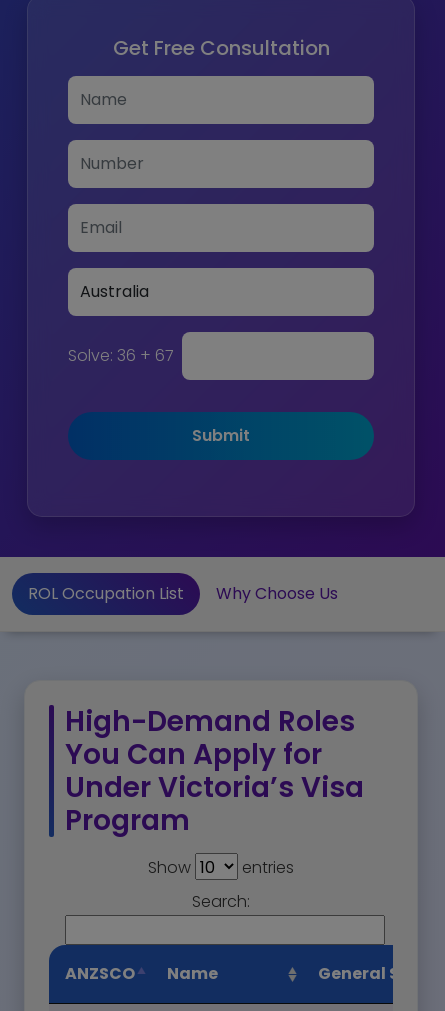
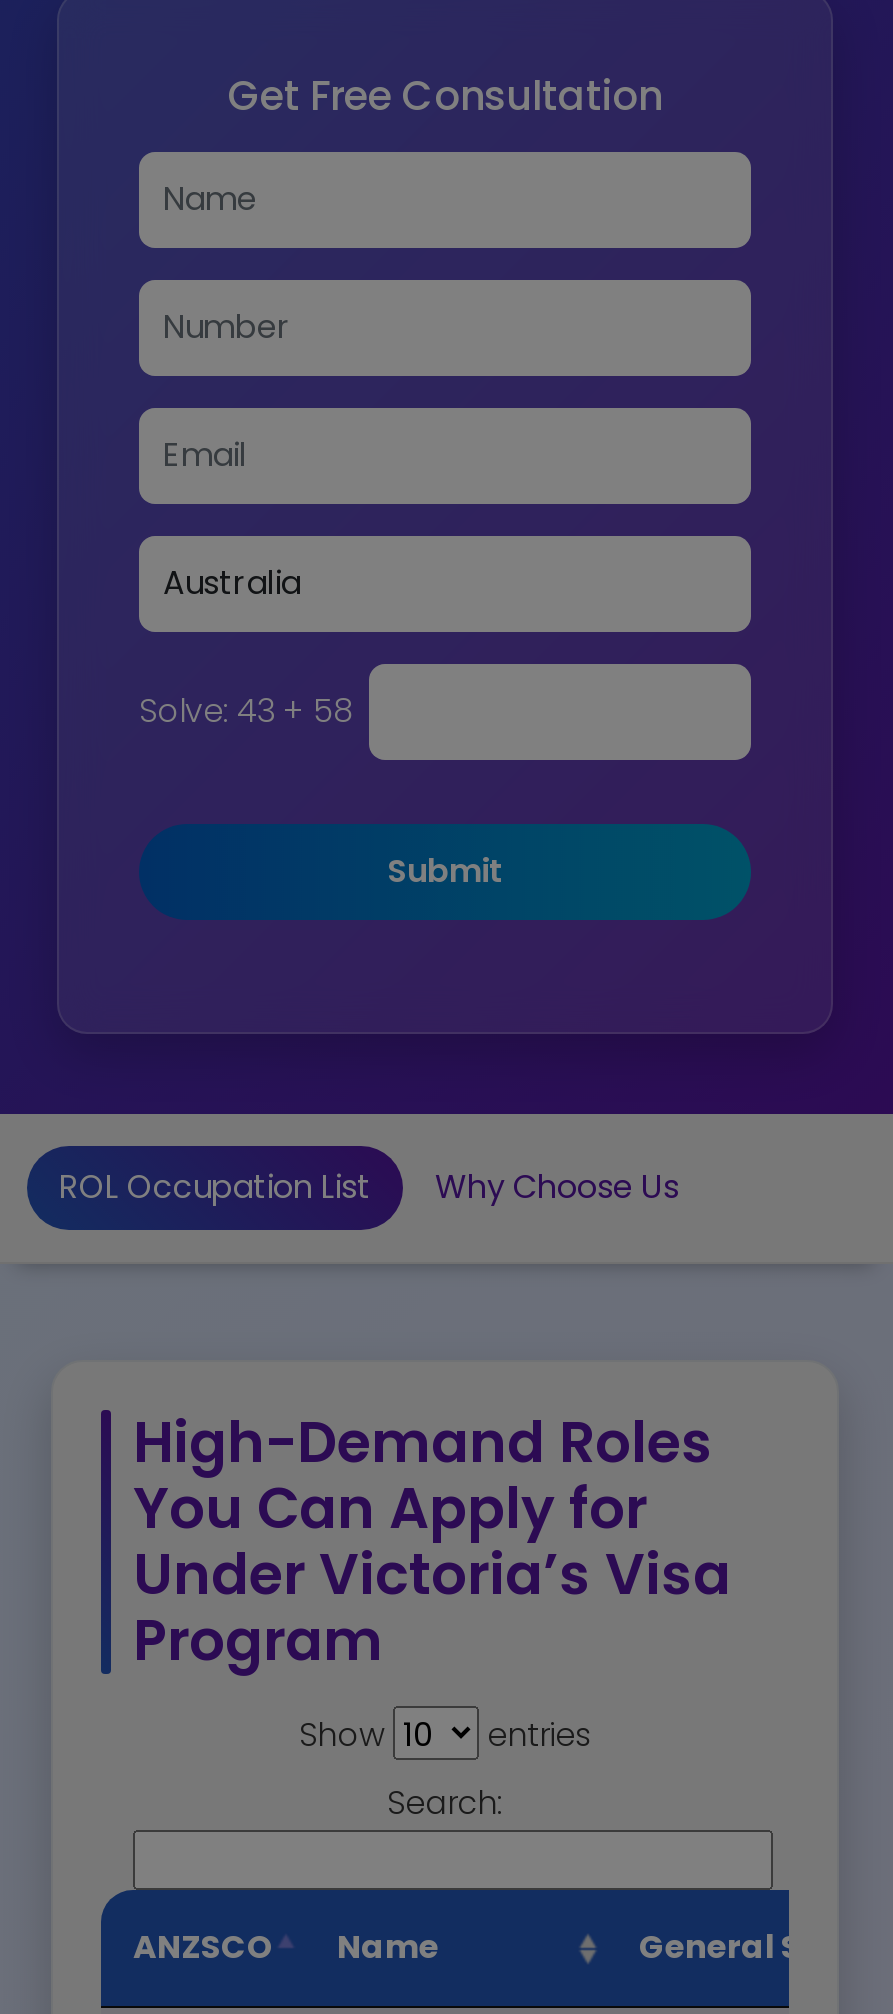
- Solve: 36 + 67
+ Solve: 43 + 58
